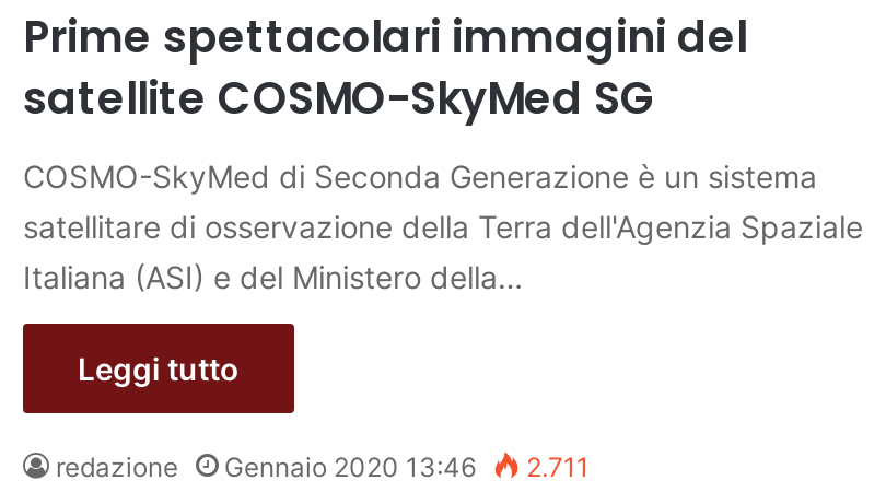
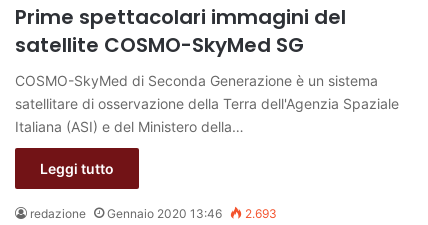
- redazione Gennaio 2020 13:46 2.711
+ redazione Gennaio 2020 13:46 2.693
